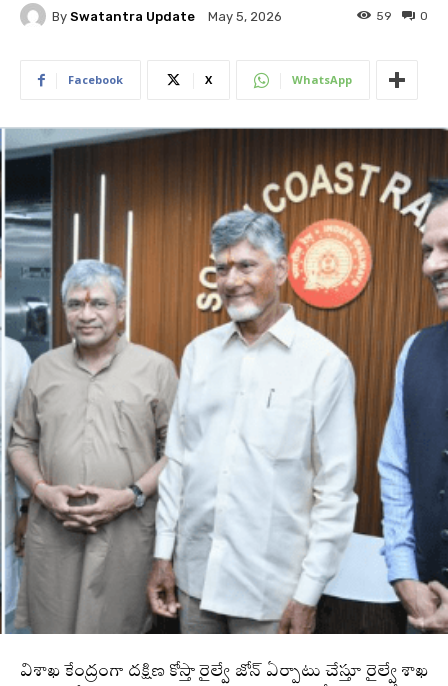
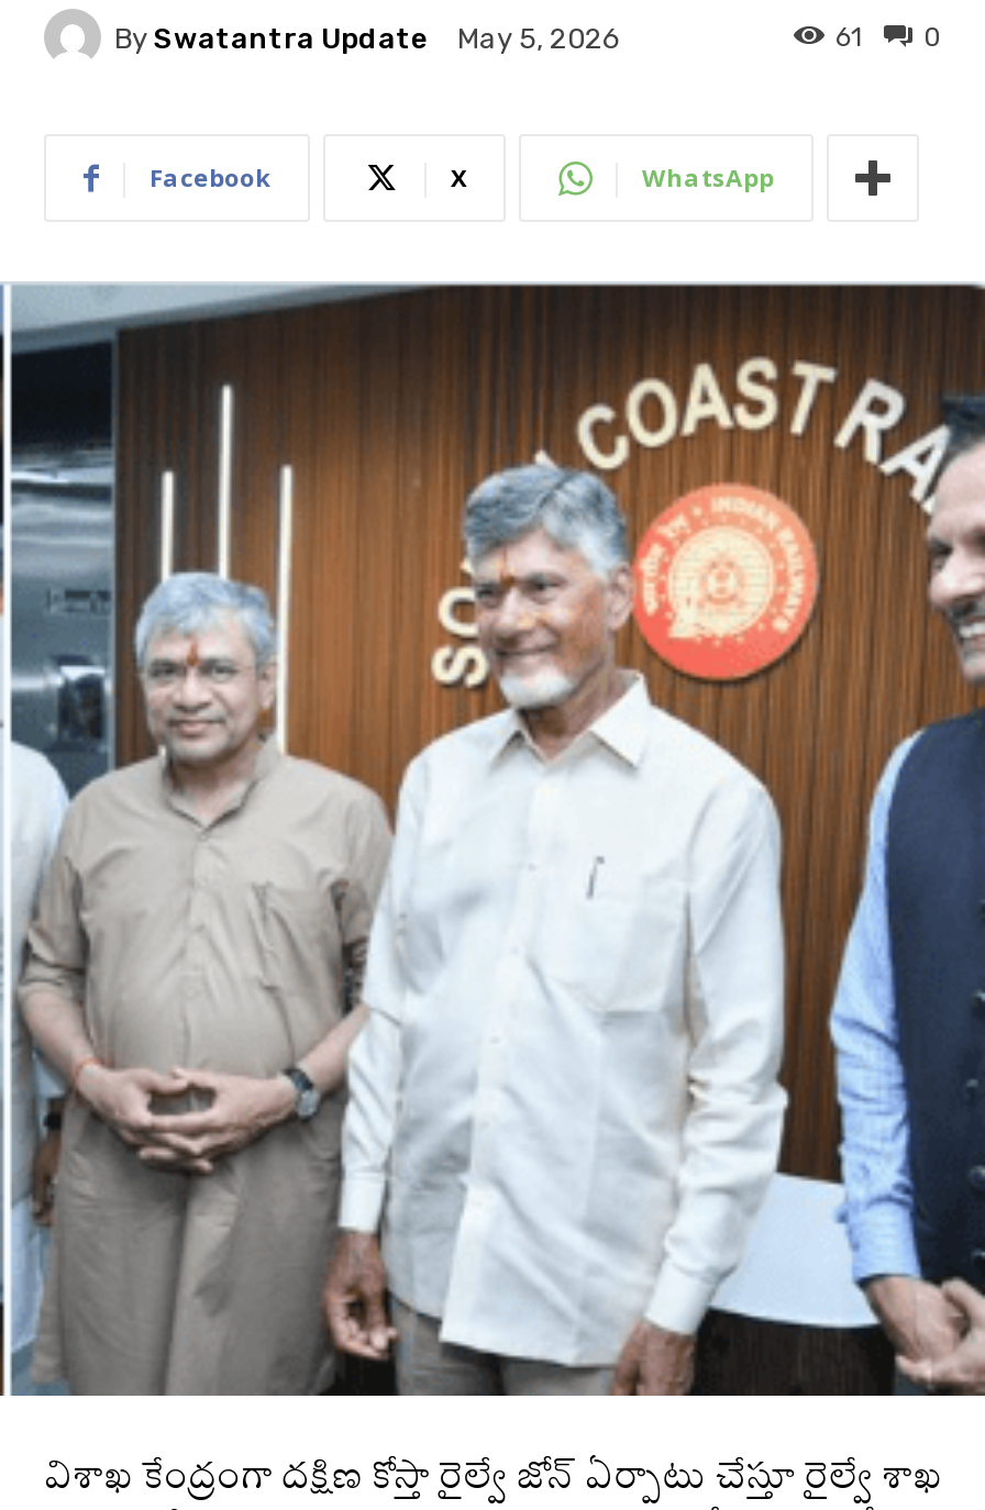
- 59
+ 61
